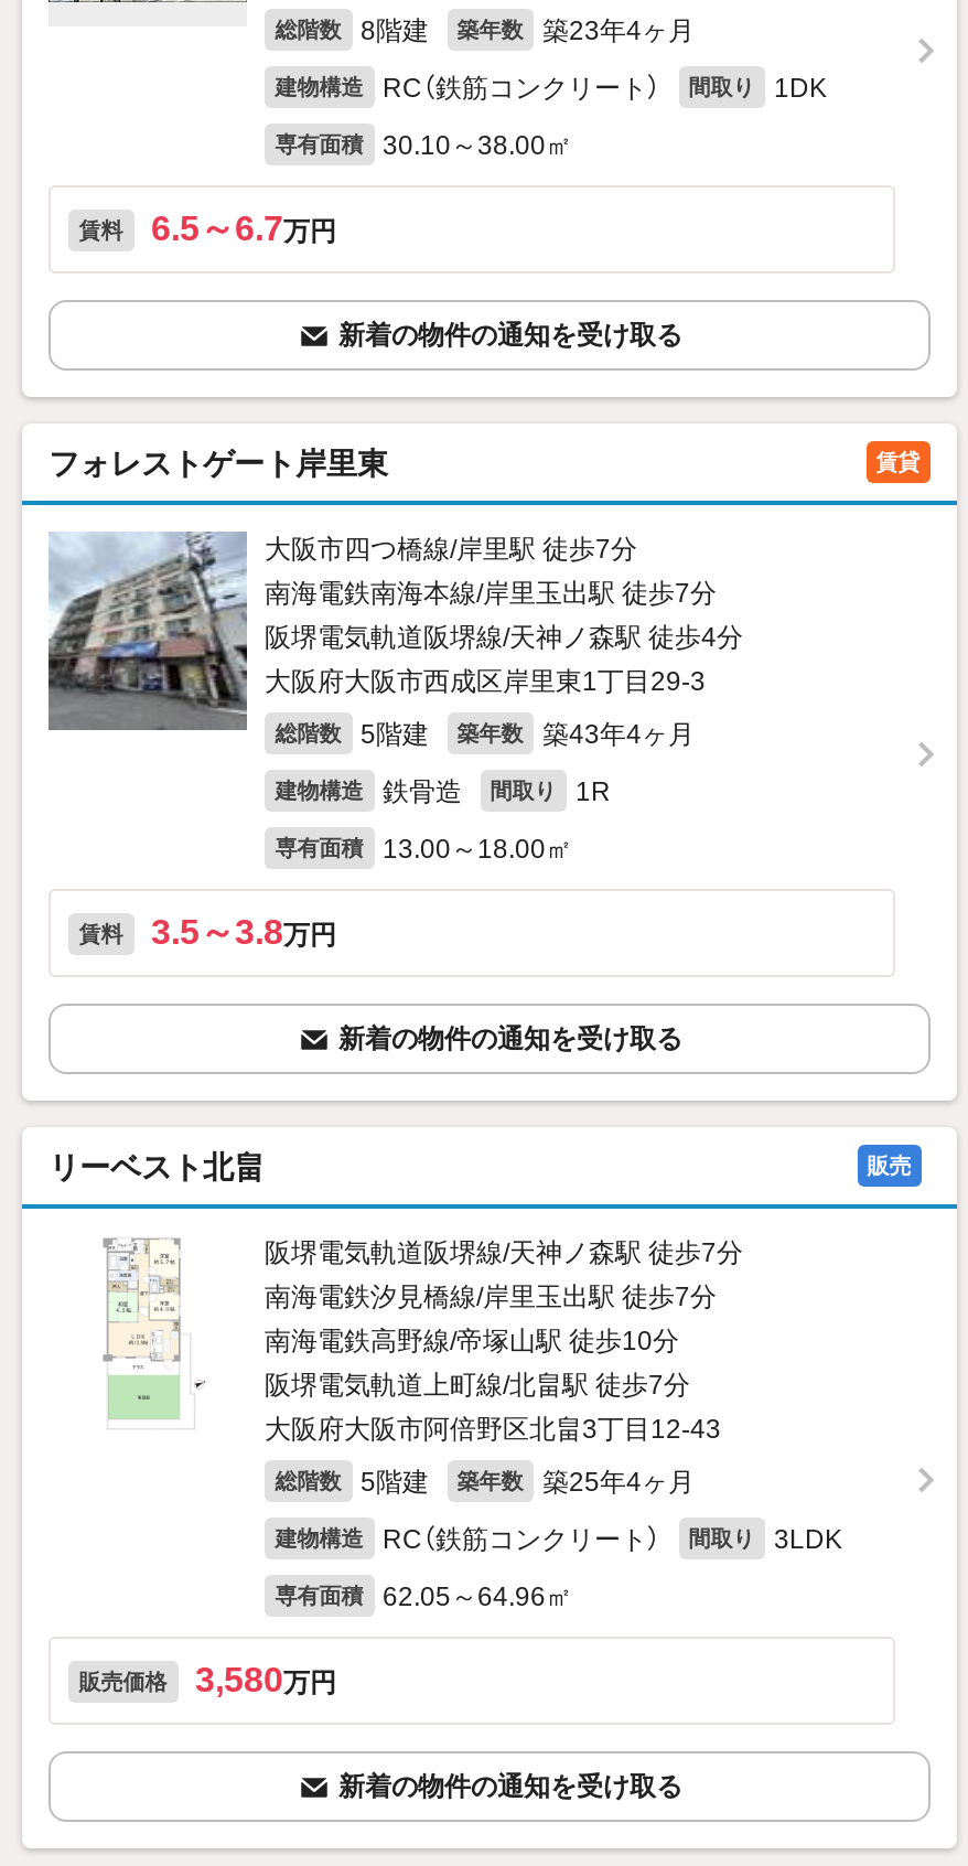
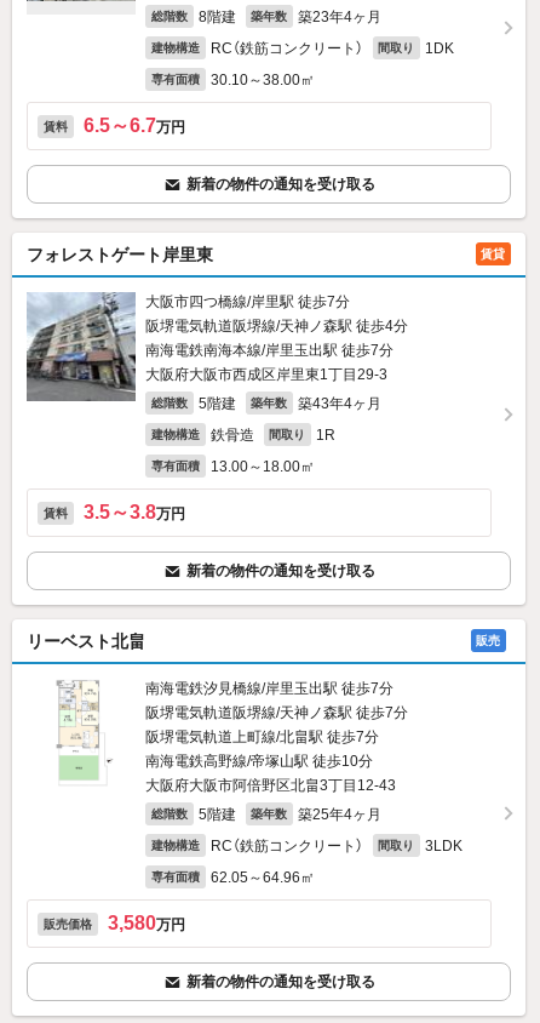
moved down: 南海電鉄南海本線/岸里玉出駅 徒歩7分

moved up: 阪堺電気軌道阪堺線/天神ノ森駅 徒歩4分

moved down: 阪堺電気軌道阪堺線/天神ノ森駅 徒歩7分

moved up: 南海電鉄汐見橋線/岸里玉出駅 徒歩7分

moved down: 南海電鉄高野線/帝塚山駅 徒歩10分

moved up: 阪堺電気軌道上町線/北畠駅 徒歩7分
